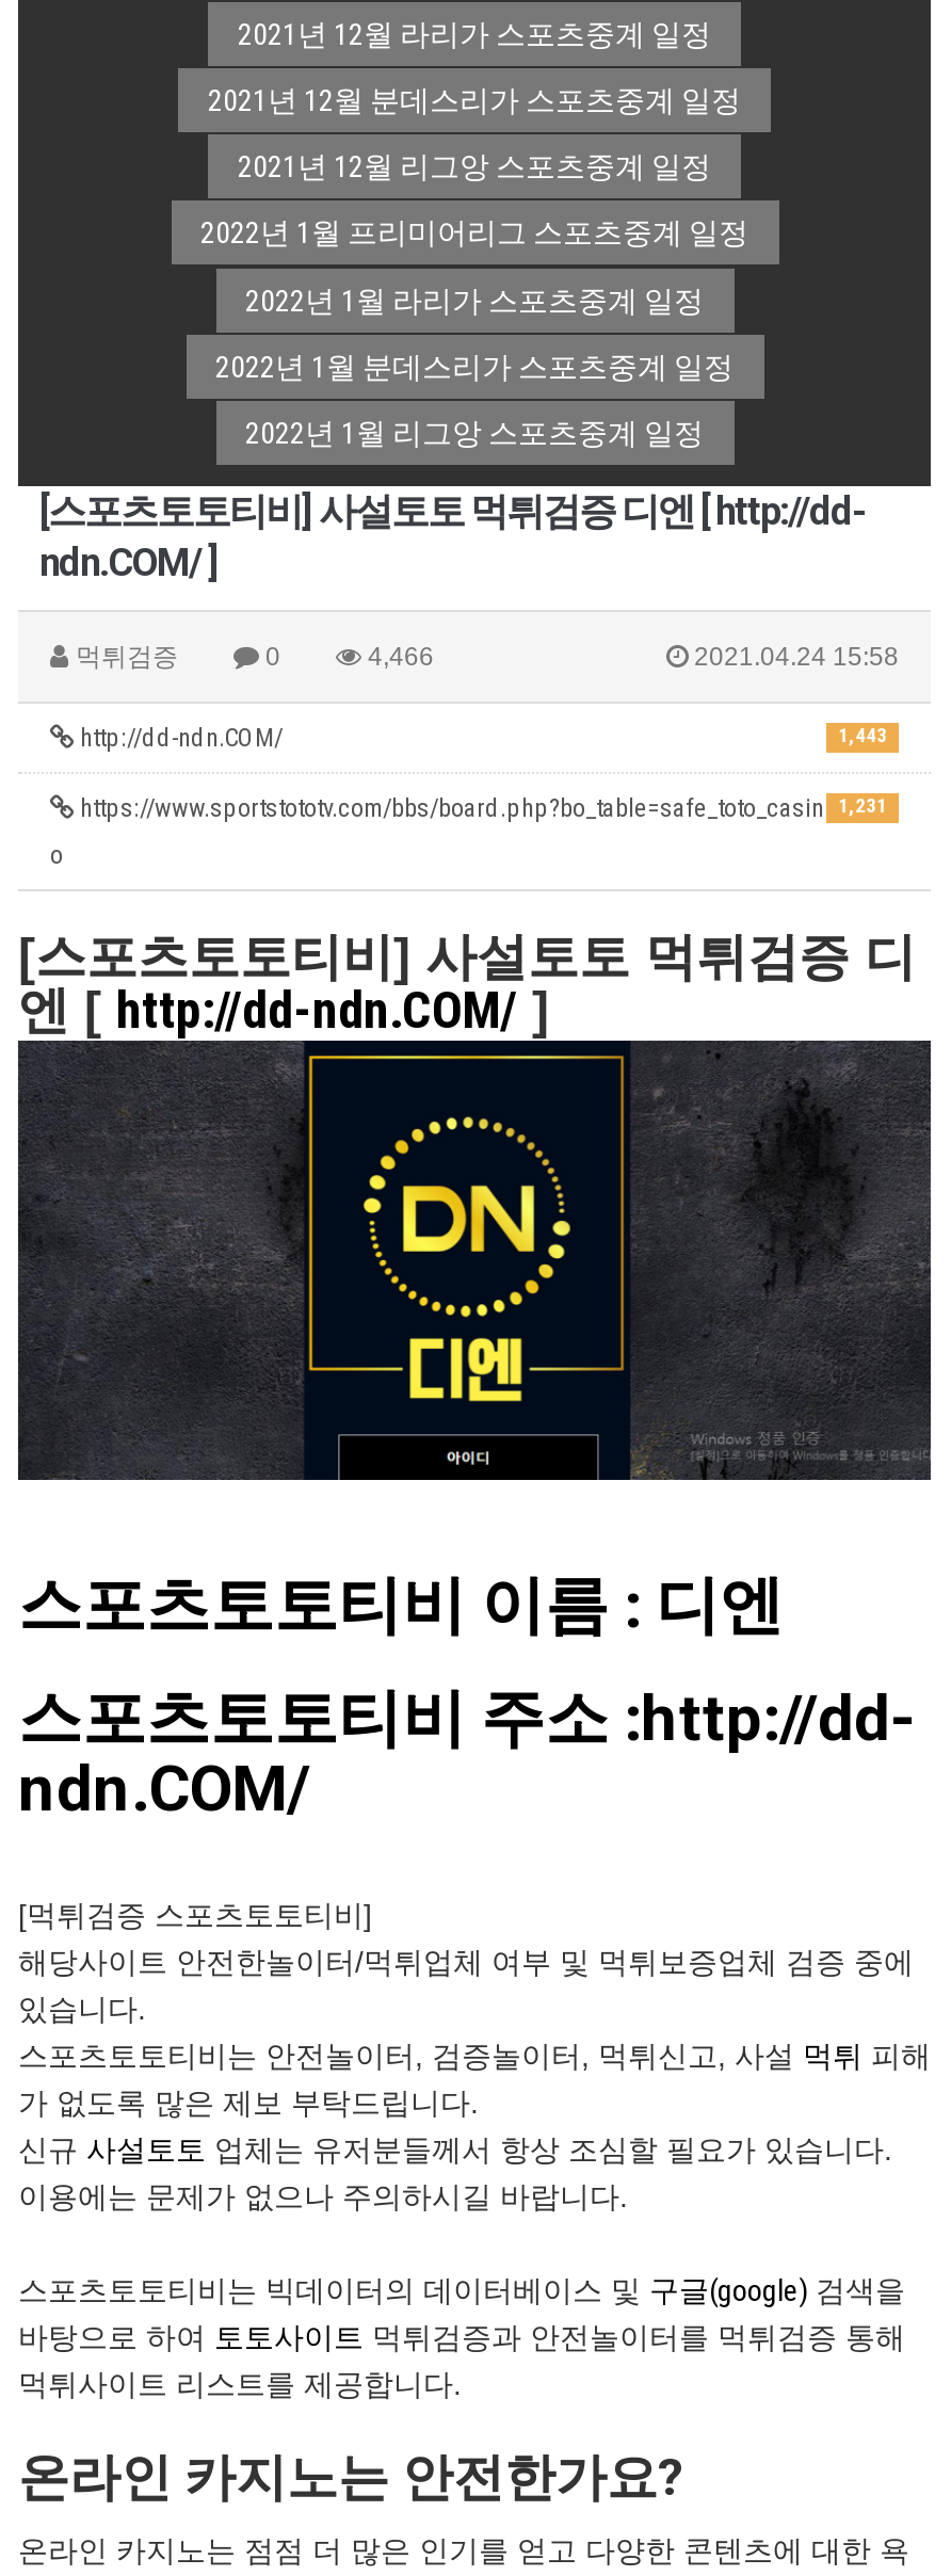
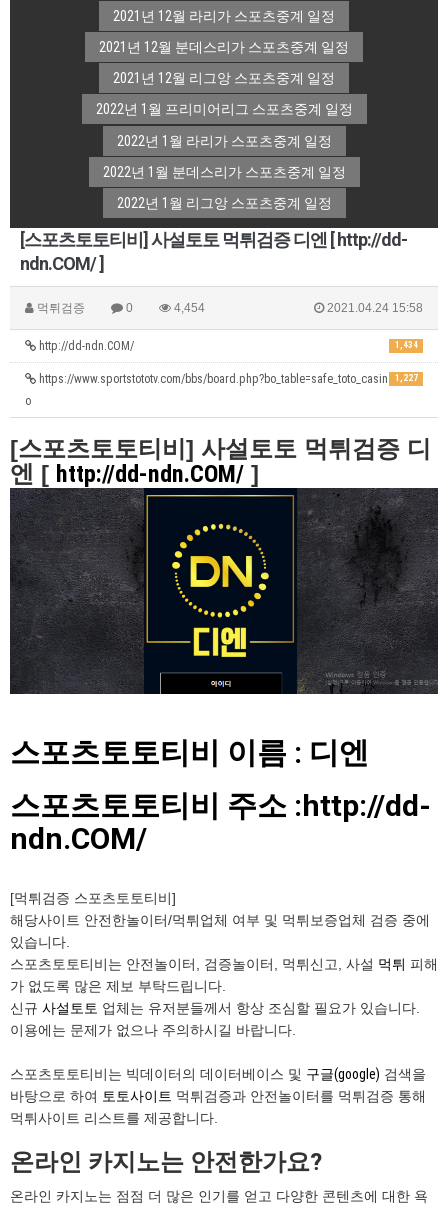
- 4,466
+ 4,454

- 1,443
+ 1,434

- https://www.sportstototv.com/bbs/board.php?bo_table=safe_toto_casin 1,231
+ https://www.sportstototv.com/bbs/board.php?bo_table=safe_toto_casin 1,227
